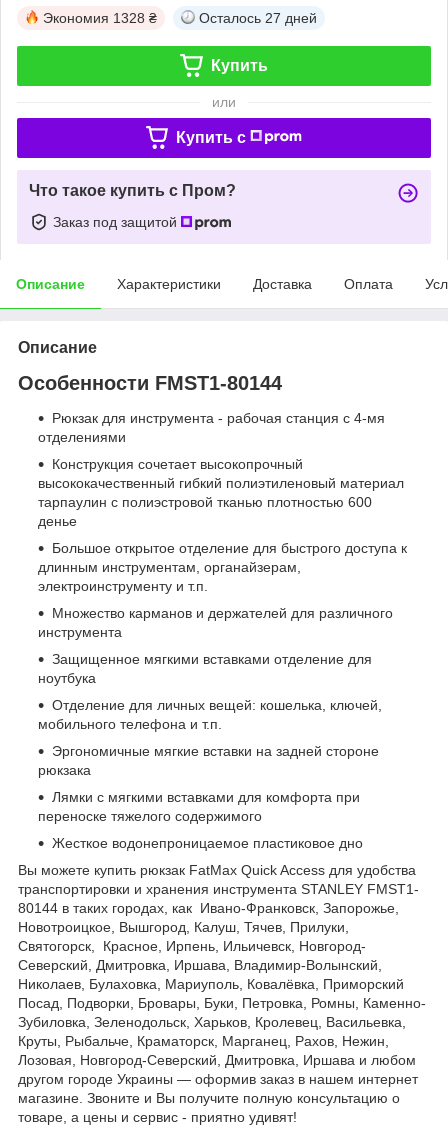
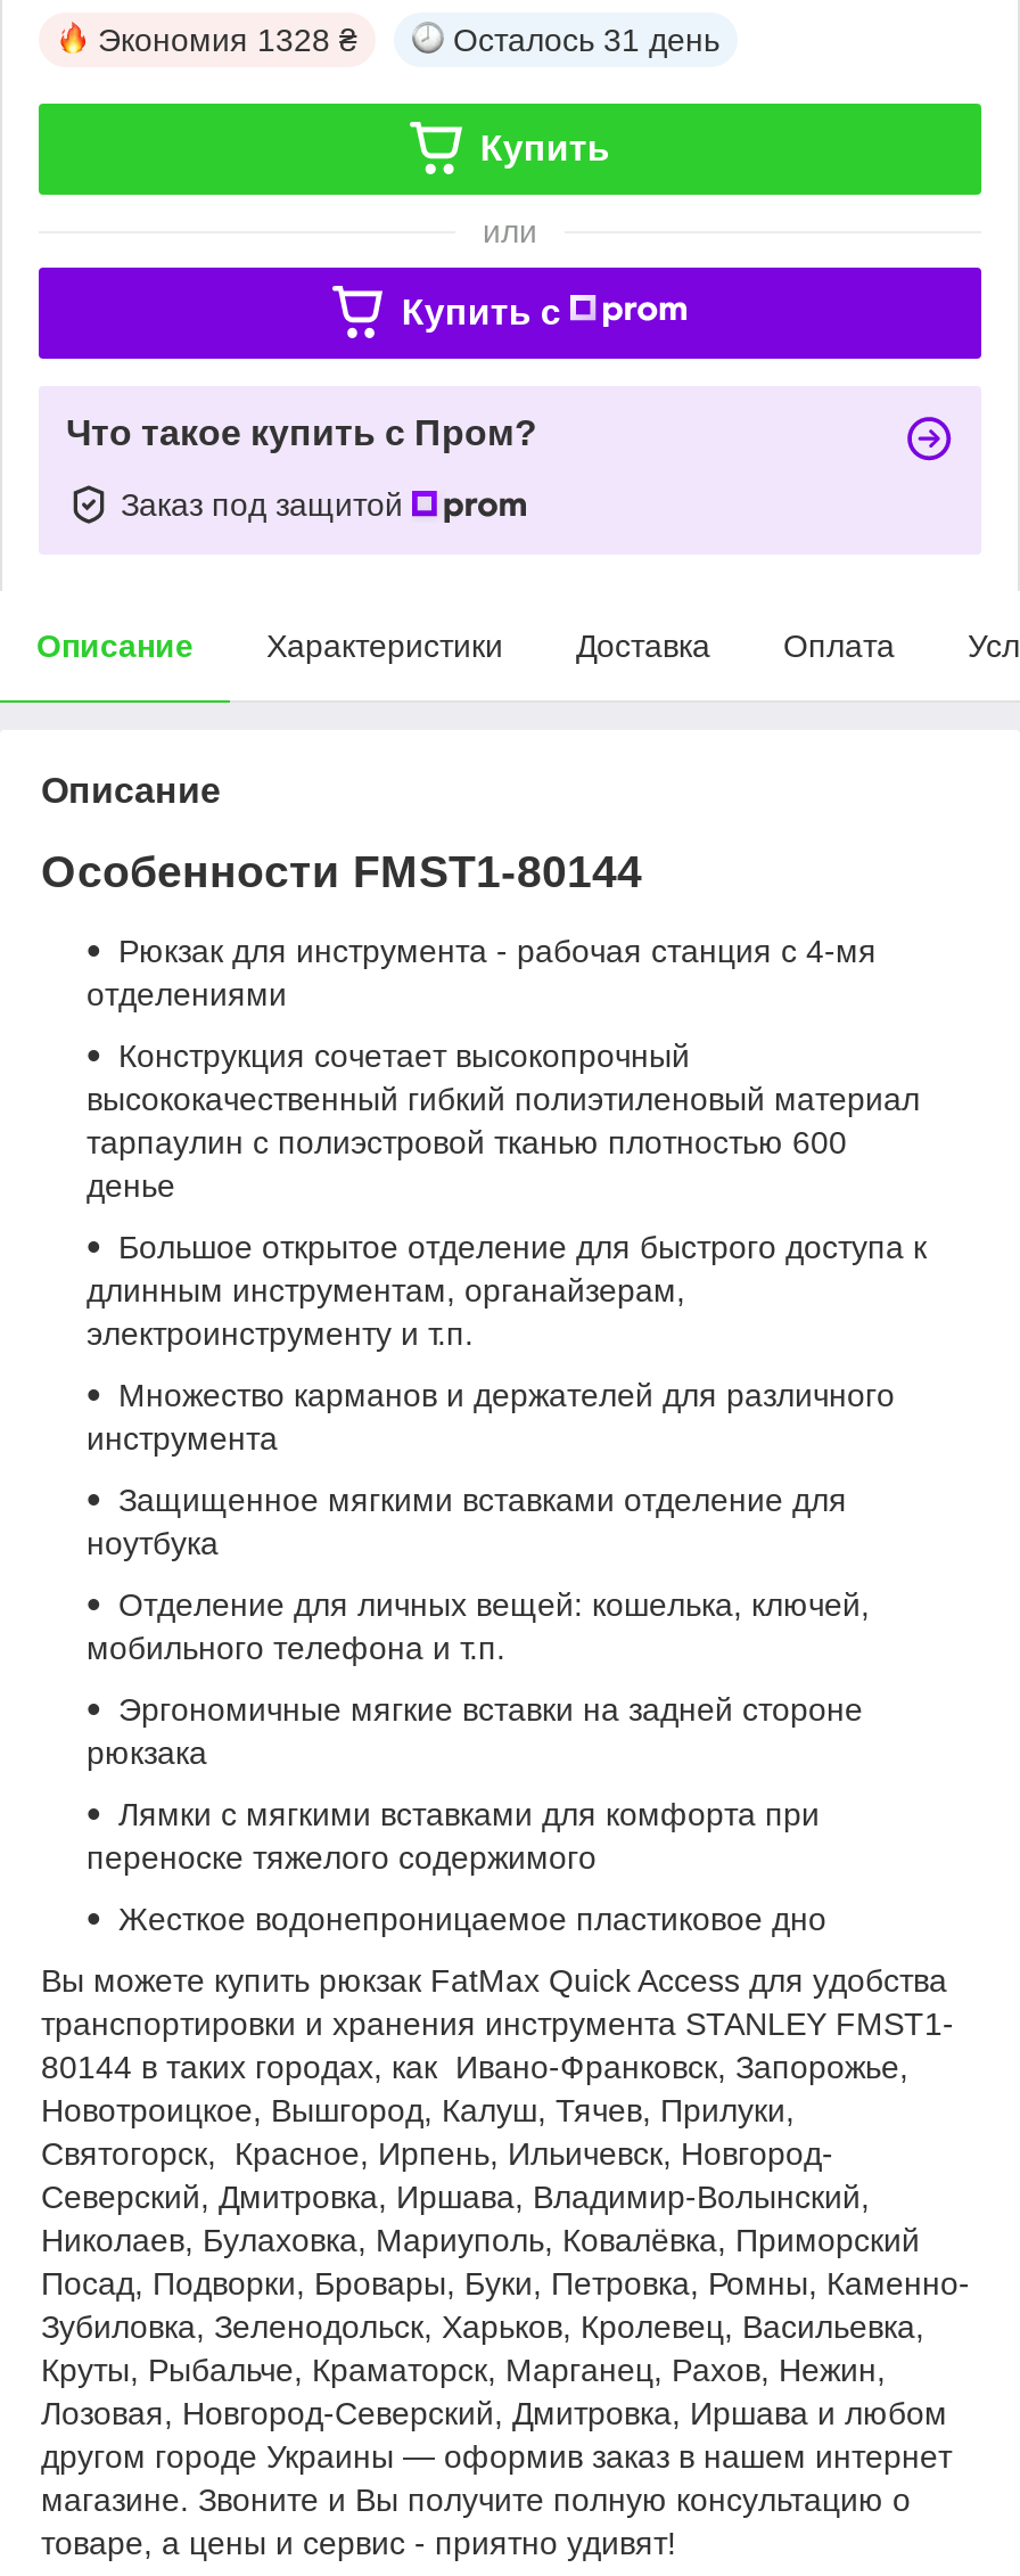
- Осталось 27 дней
+ Осталось 31 день
